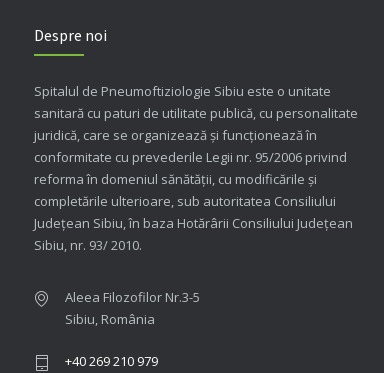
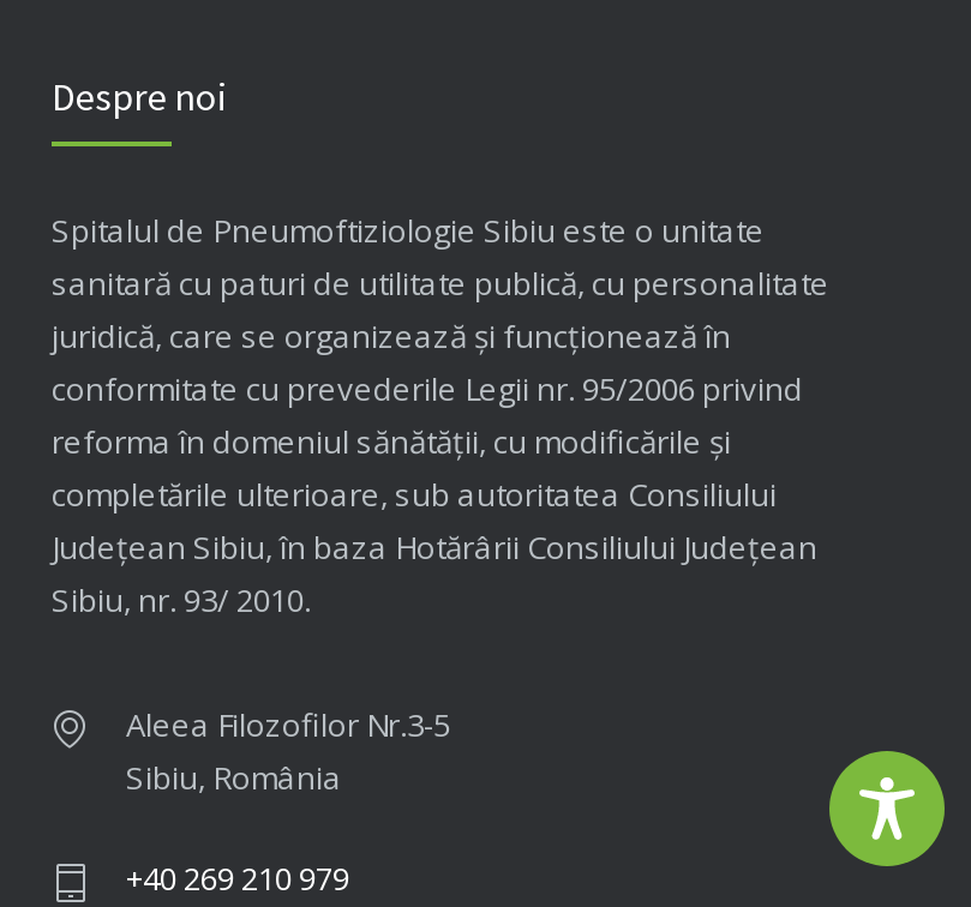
+ [image]
